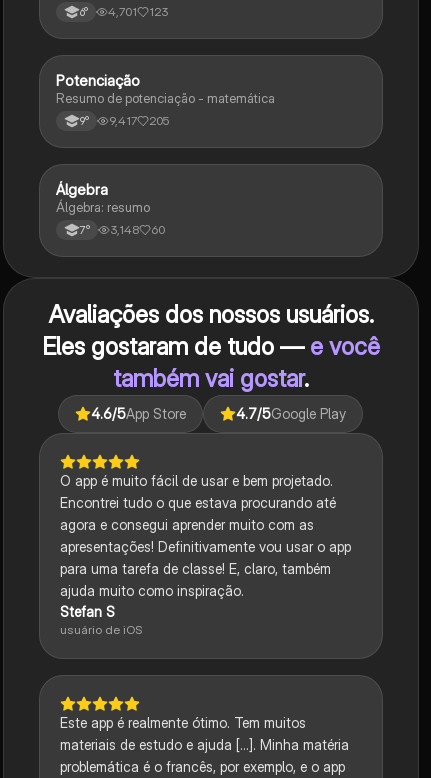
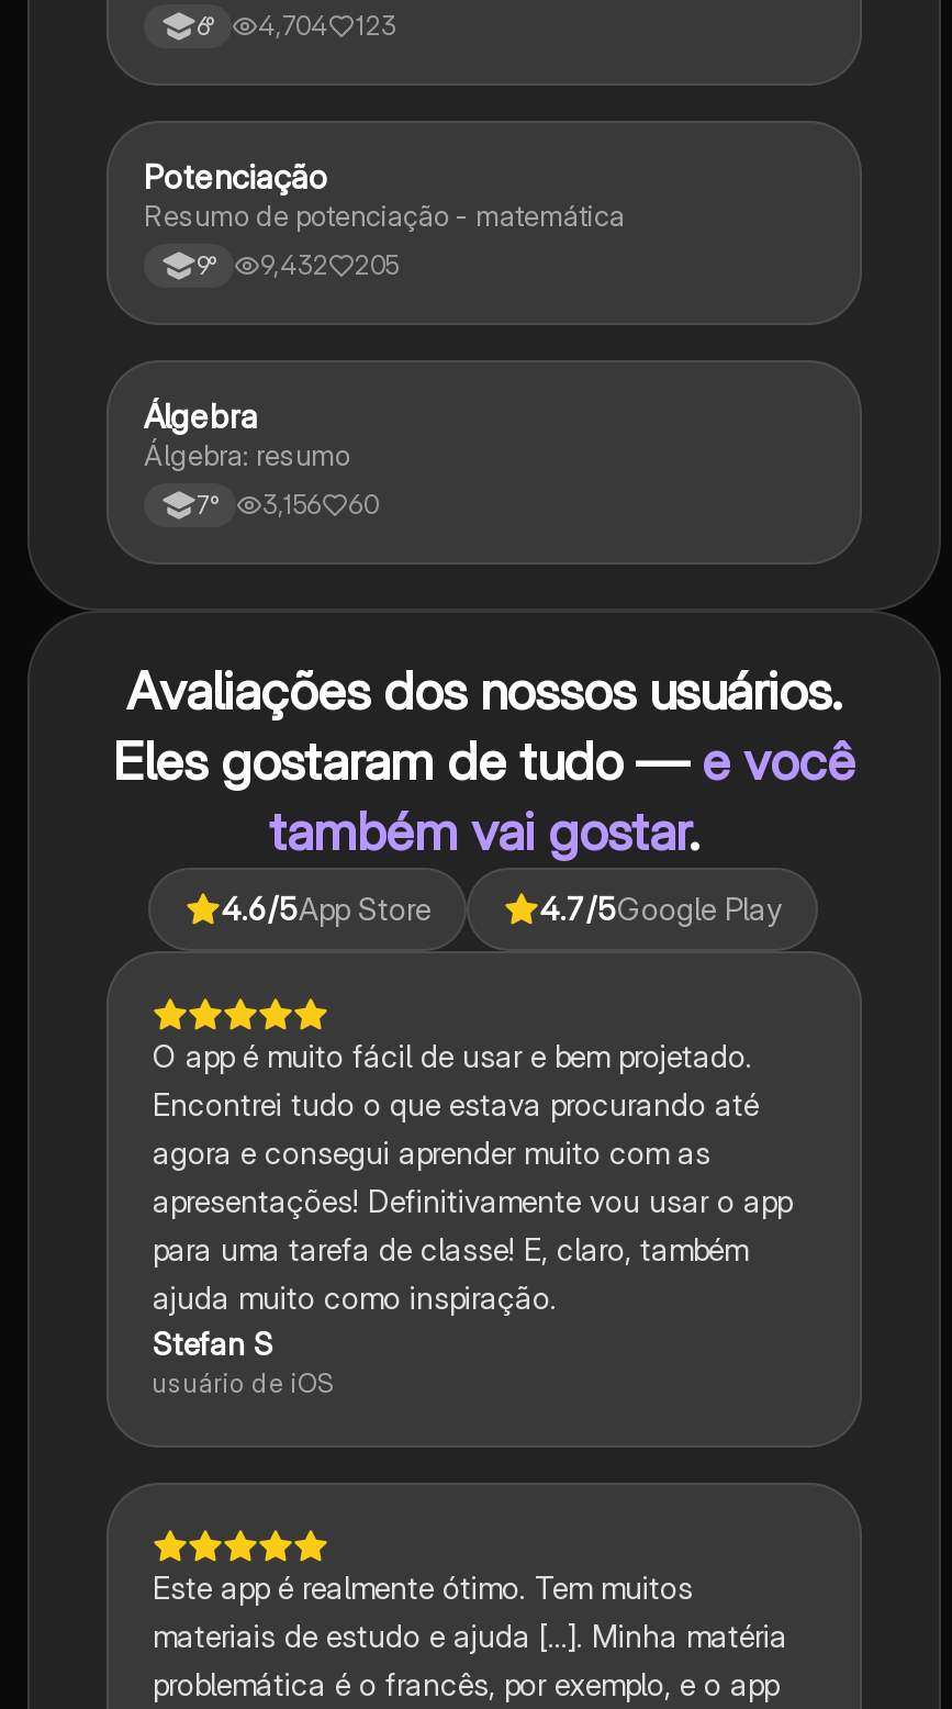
- 6° 4,701 123
+ 6° 4,704 123

- 9° 9,417 205
+ 9° 9,432 205

- 7° 3,148 60
+ 7° 3,156 60
